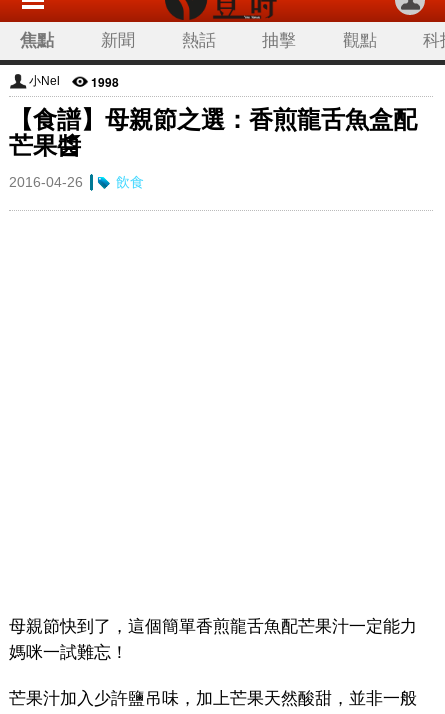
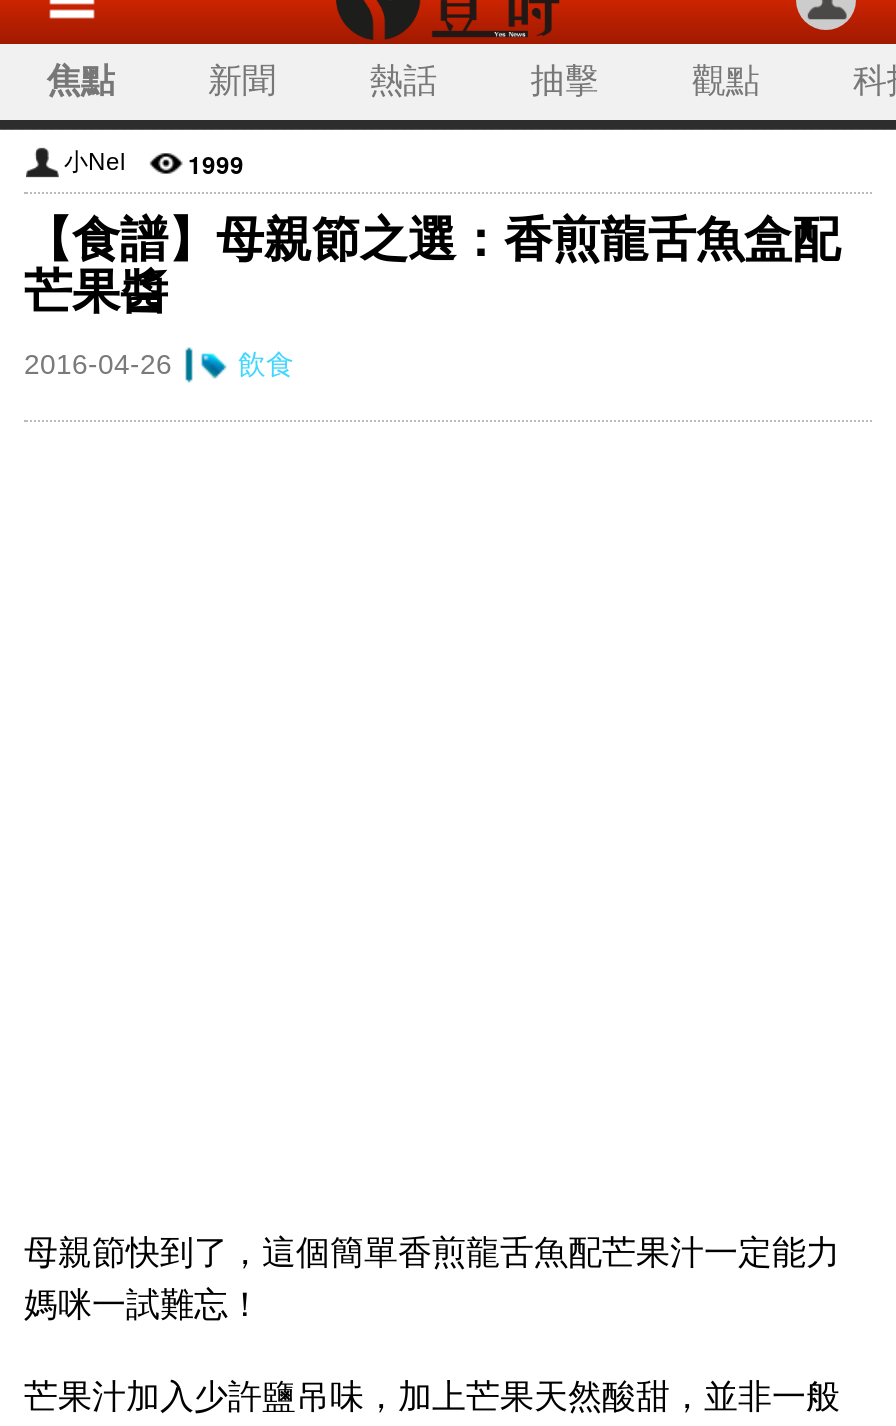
- 1998
+ 1999
